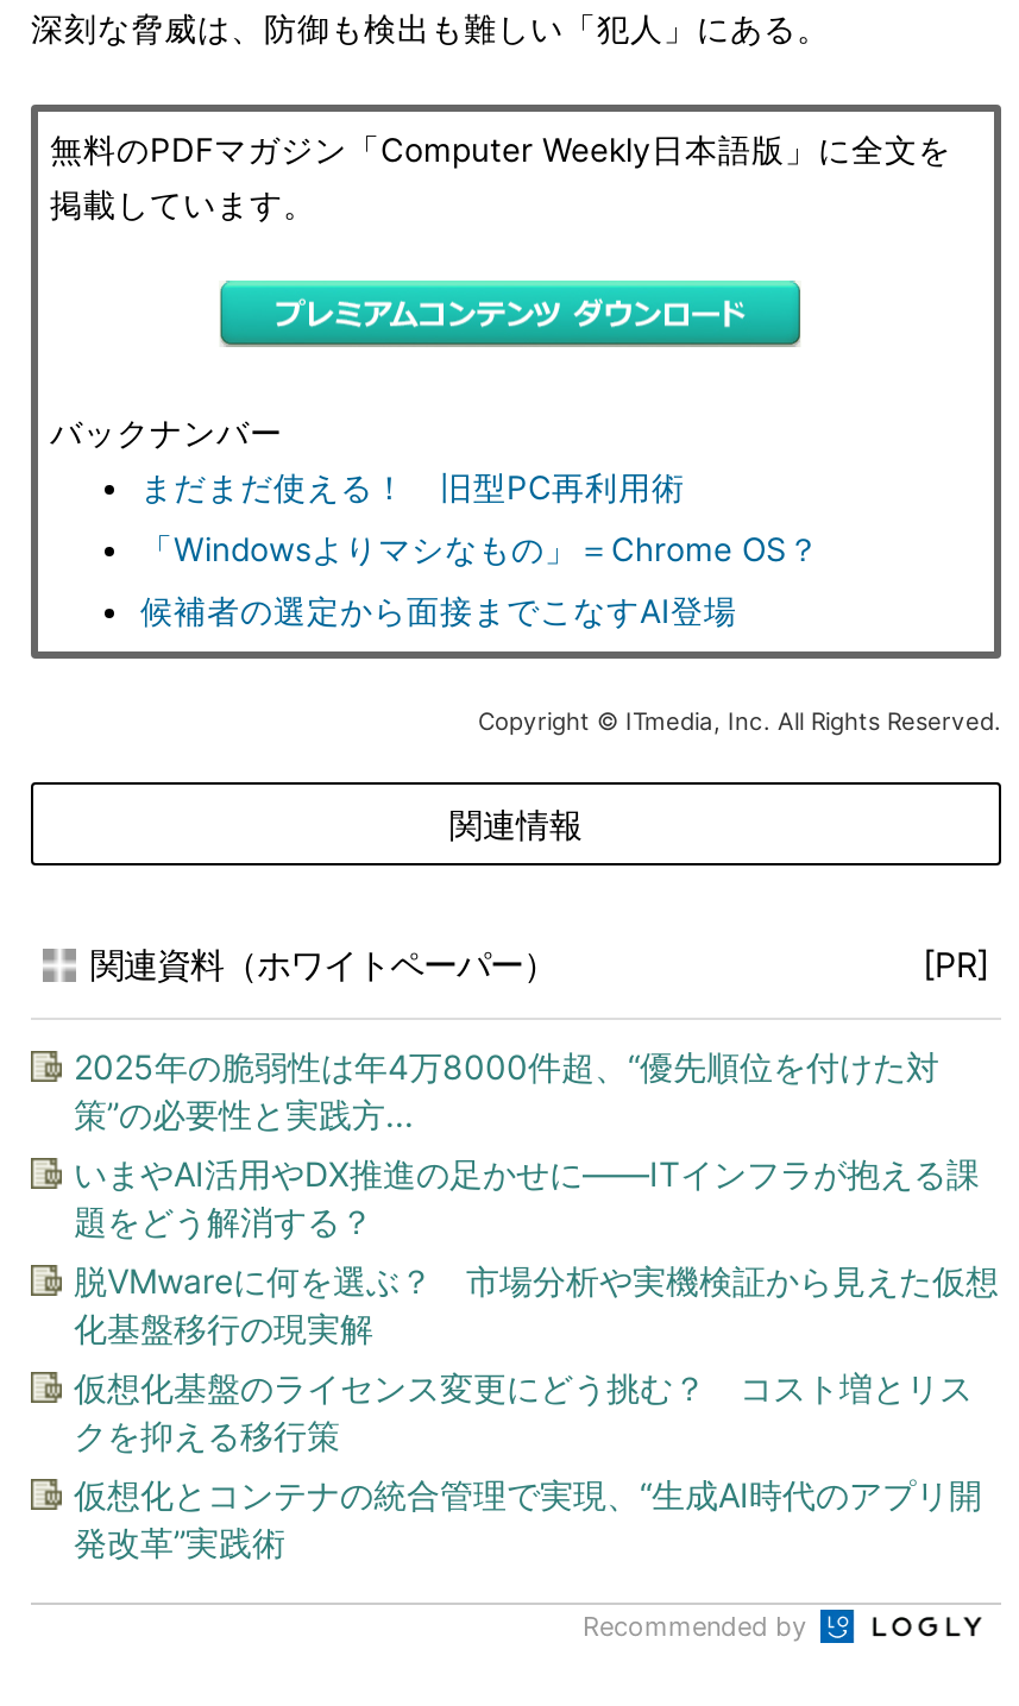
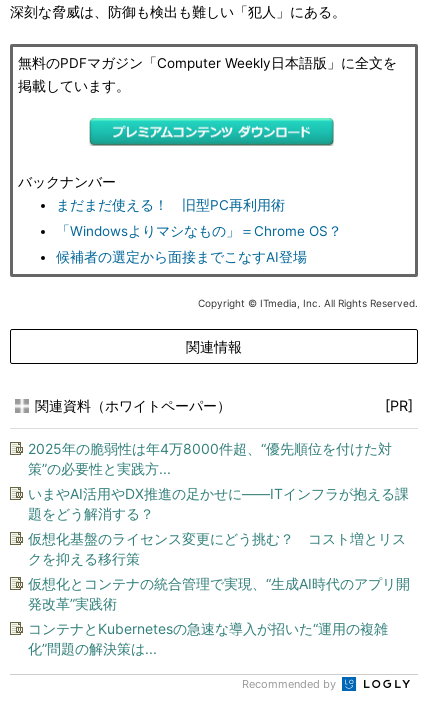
- 脱VMwareに何を選ぶ？ 市場分析や実機検証から見えた仮想
- 化基盤移行の現実解

moved up: 仮想化基盤のライセンス変更にどう挑む？ コスト増とリス | クを抑える移行策 | 仮想化とコンテナの統合管理で実現、“生成AI時代のアプリ開 | 発改革”実践術

+ コンテナとKubernetesの急速な導入が招いた“運用の複雑
+ 化”問題の解決策は...
